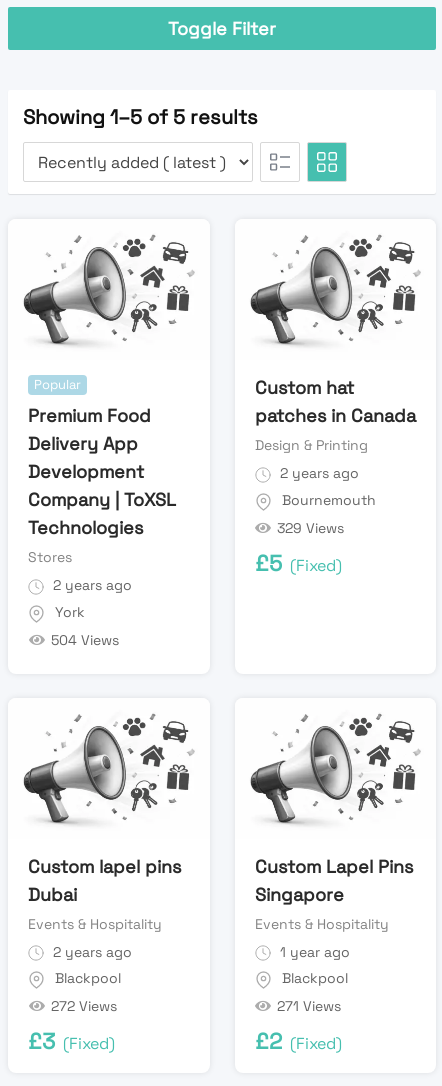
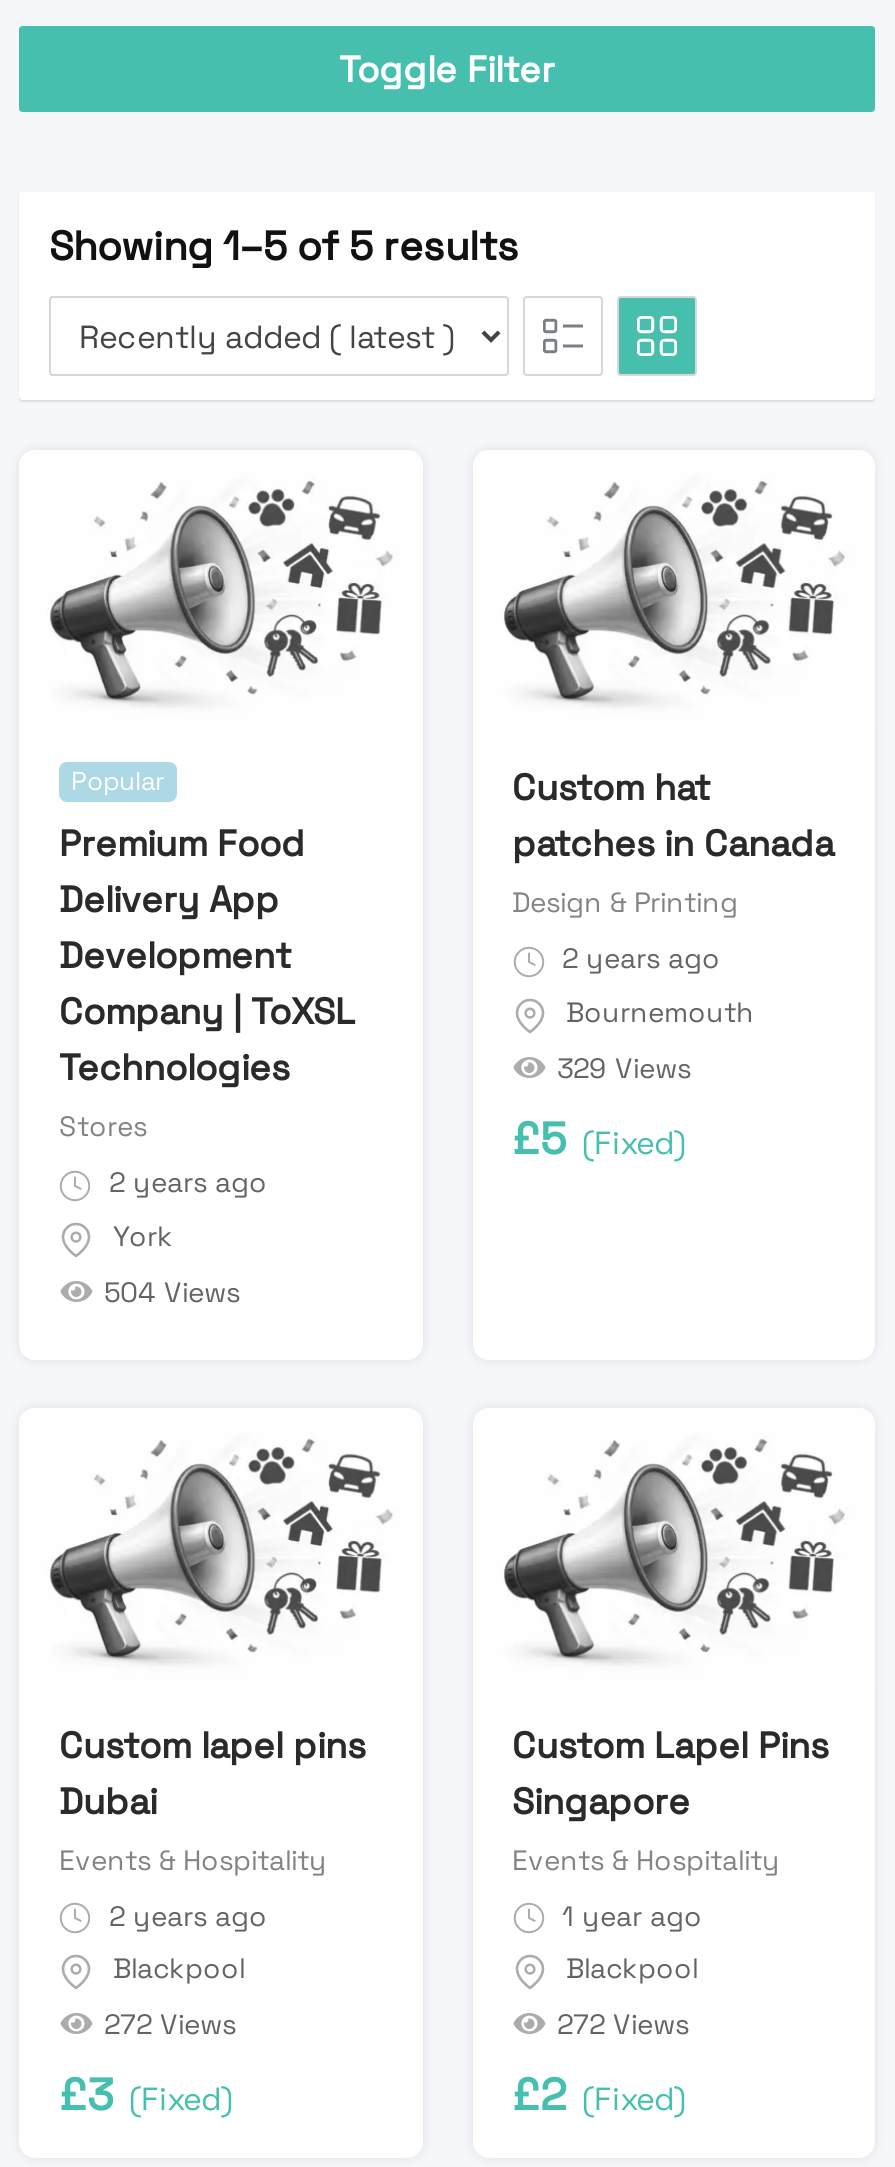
- 271 Views
+ 272 Views
